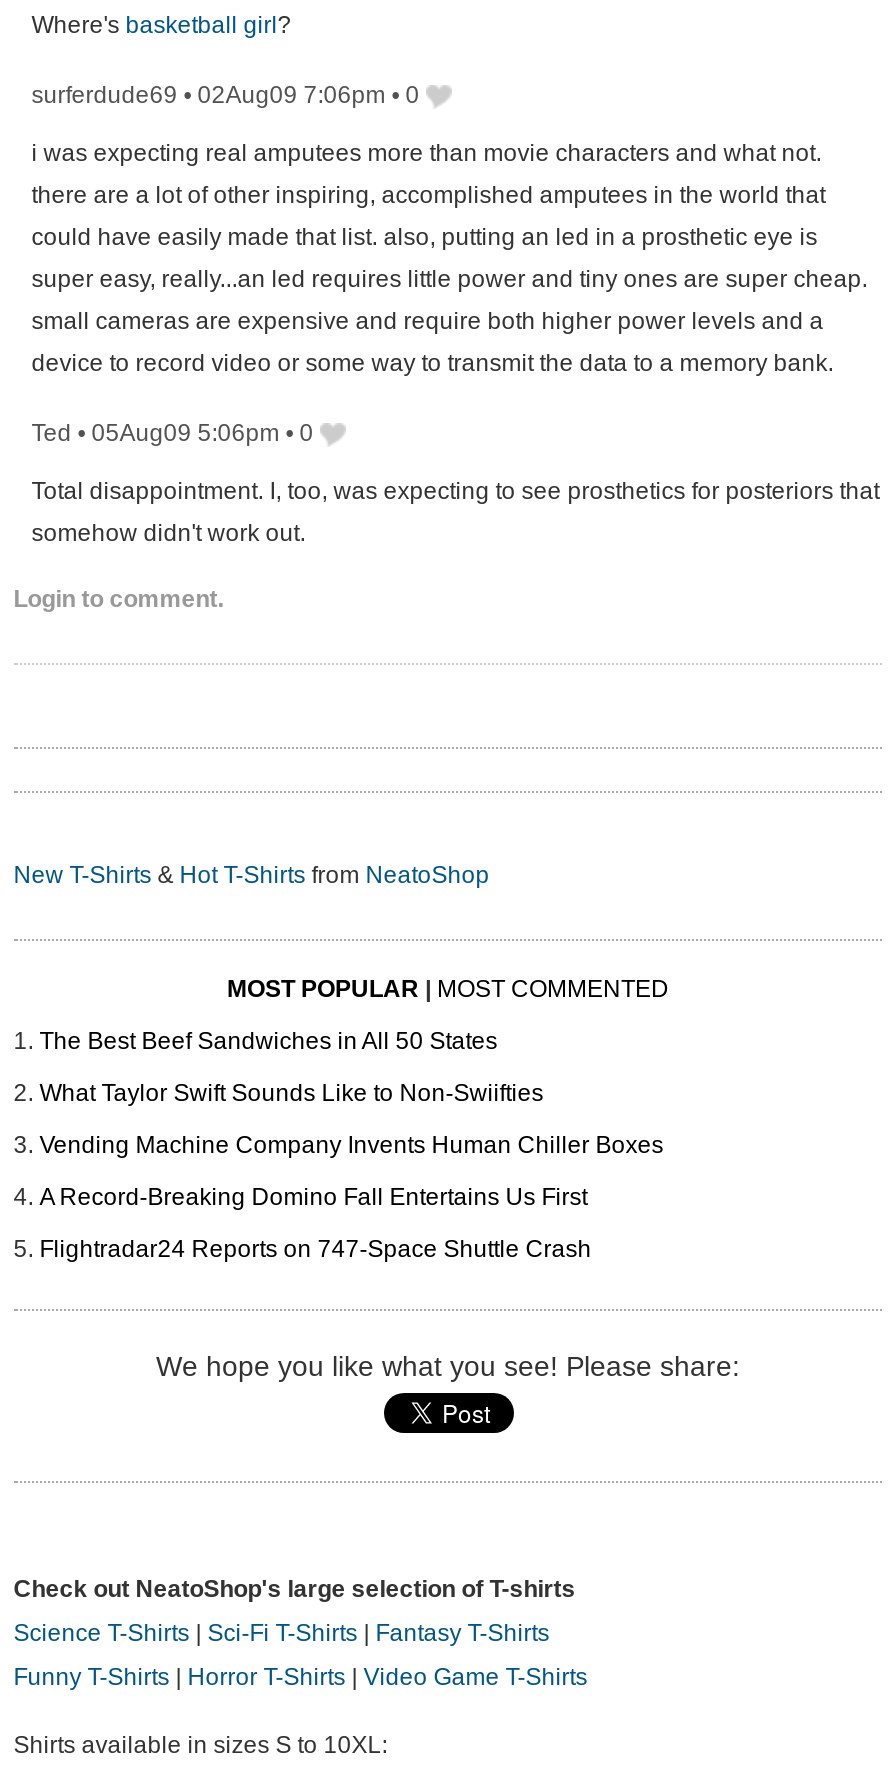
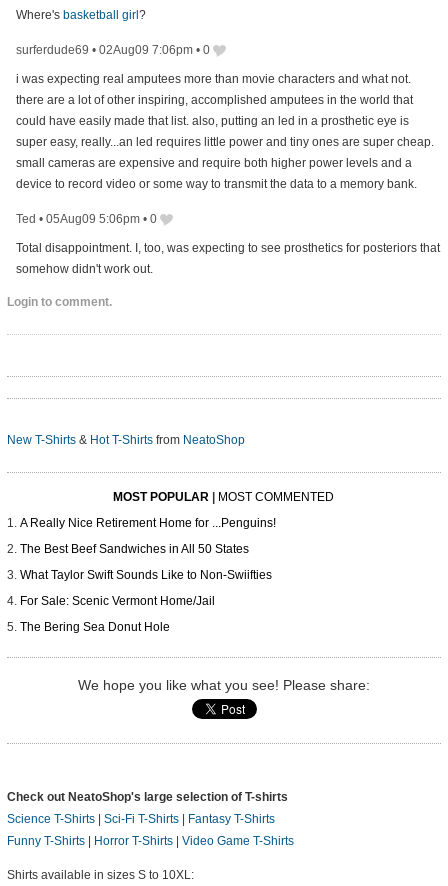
+ A Really Nice Retirement Home for ...Penguins!

moved down: The Best Beef Sandwiches in All 50 States | What Taylor Swift Sounds Like to Non-Swiifties

- Vending Machine Company Invents Human Chiller Boxes
- A Record-Breaking Domino Fall Entertains Us First
- Flightradar24 Reports on 747-Space Shuttle Crash
+ For Sale: Scenic Vermont Home/Jail
+ The Bering Sea Donut Hole
